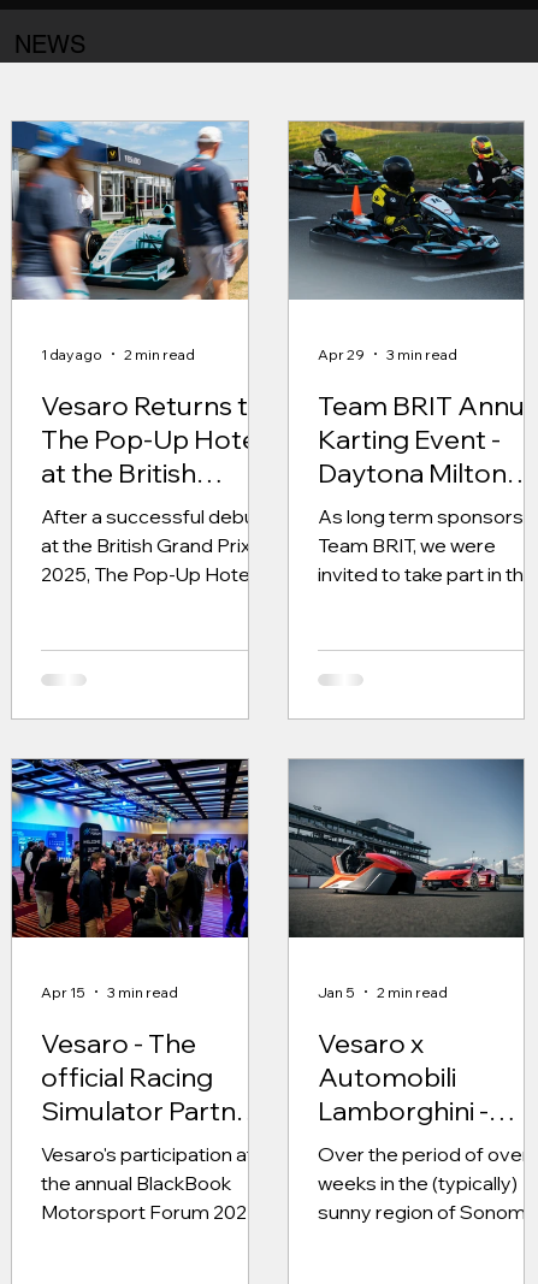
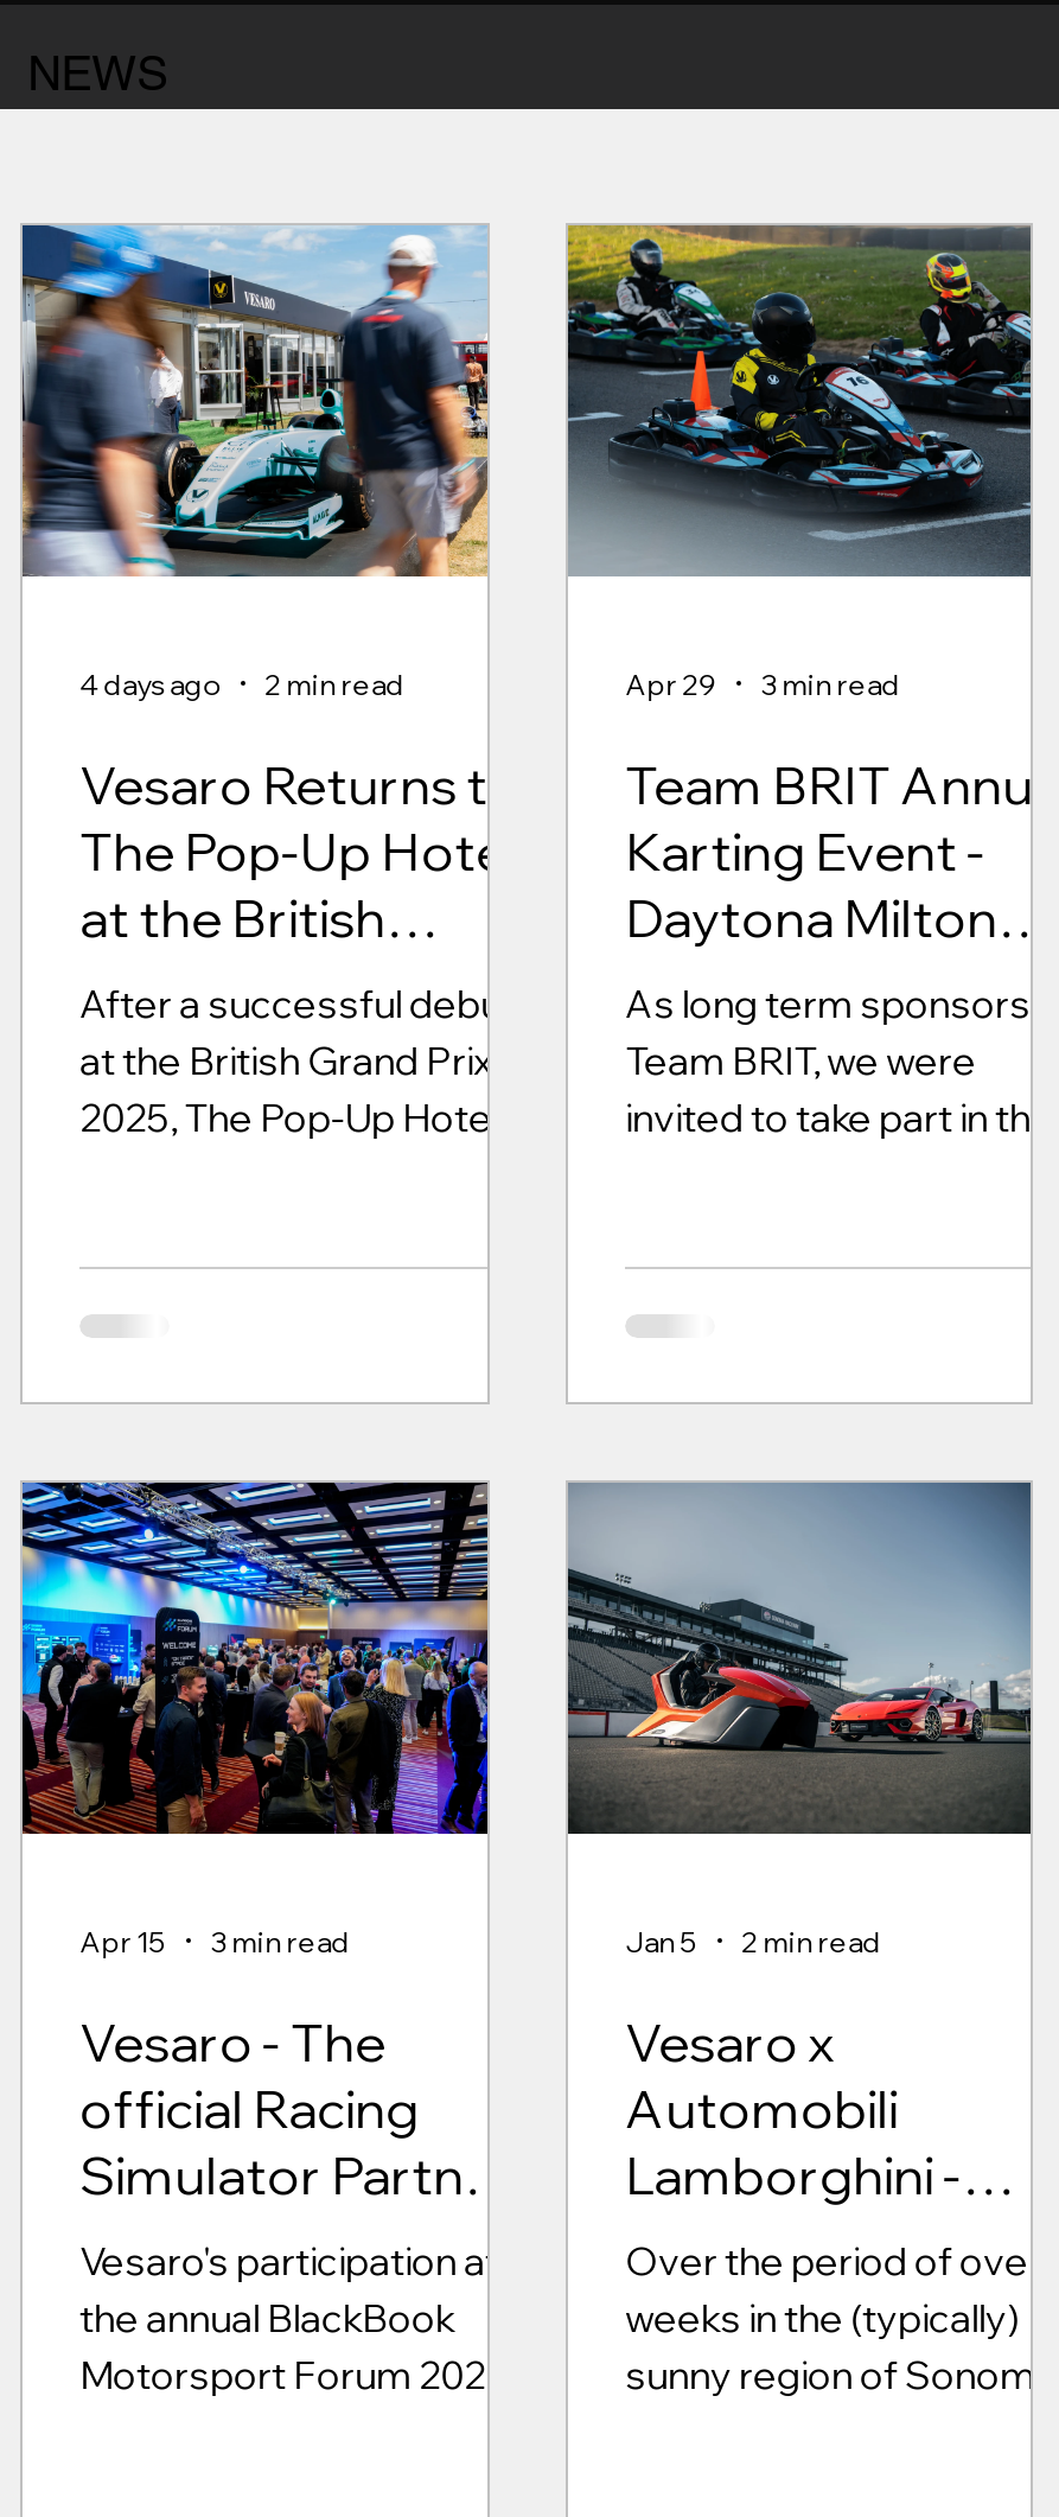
- 1 day ago 2 min read
+ 4 days ago 2 min read
